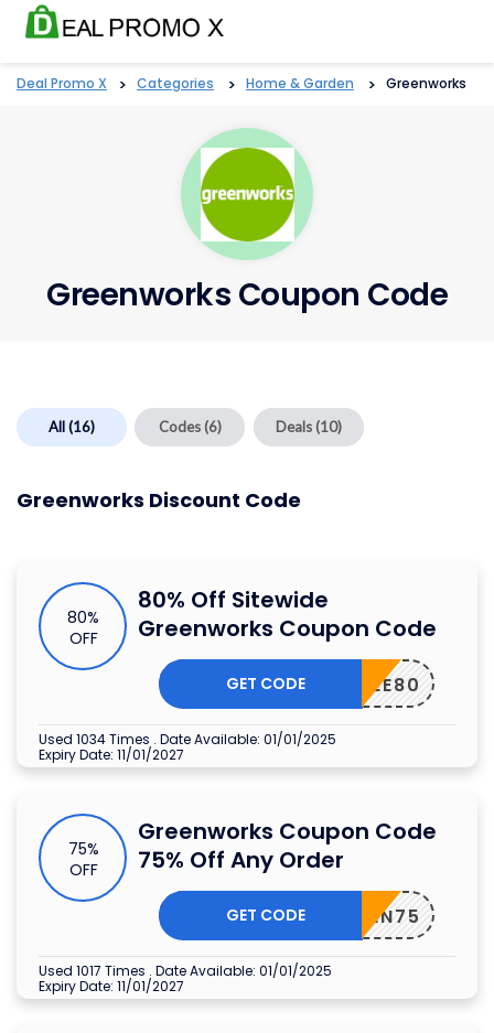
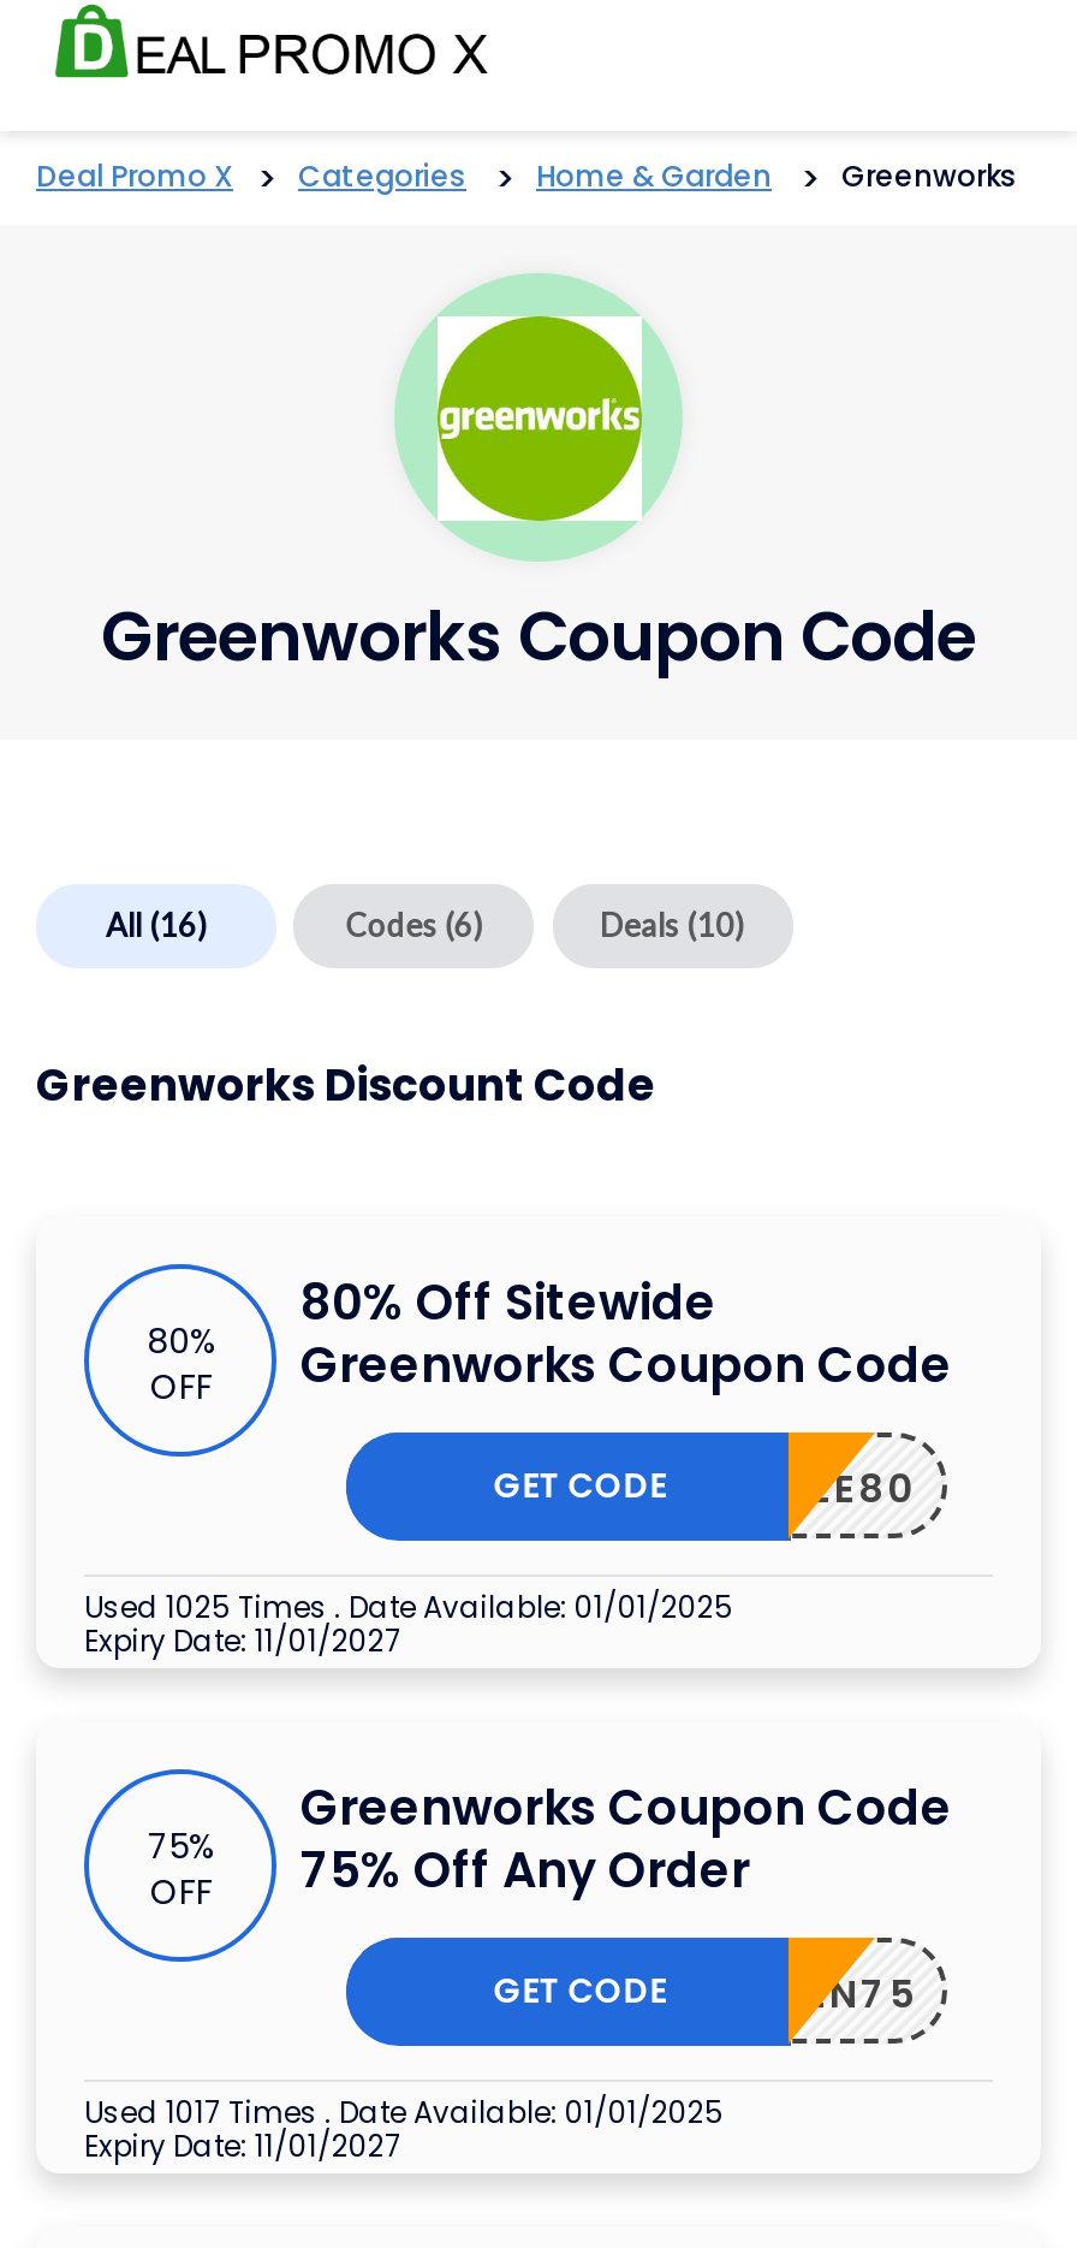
- Used 1034 Times. Date Available: 01/01/2025
+ Used 1025 Times. Date Available: 01/01/2025
